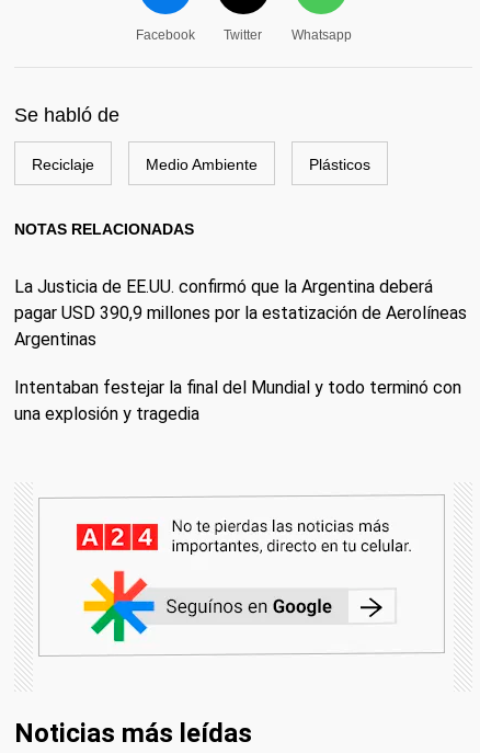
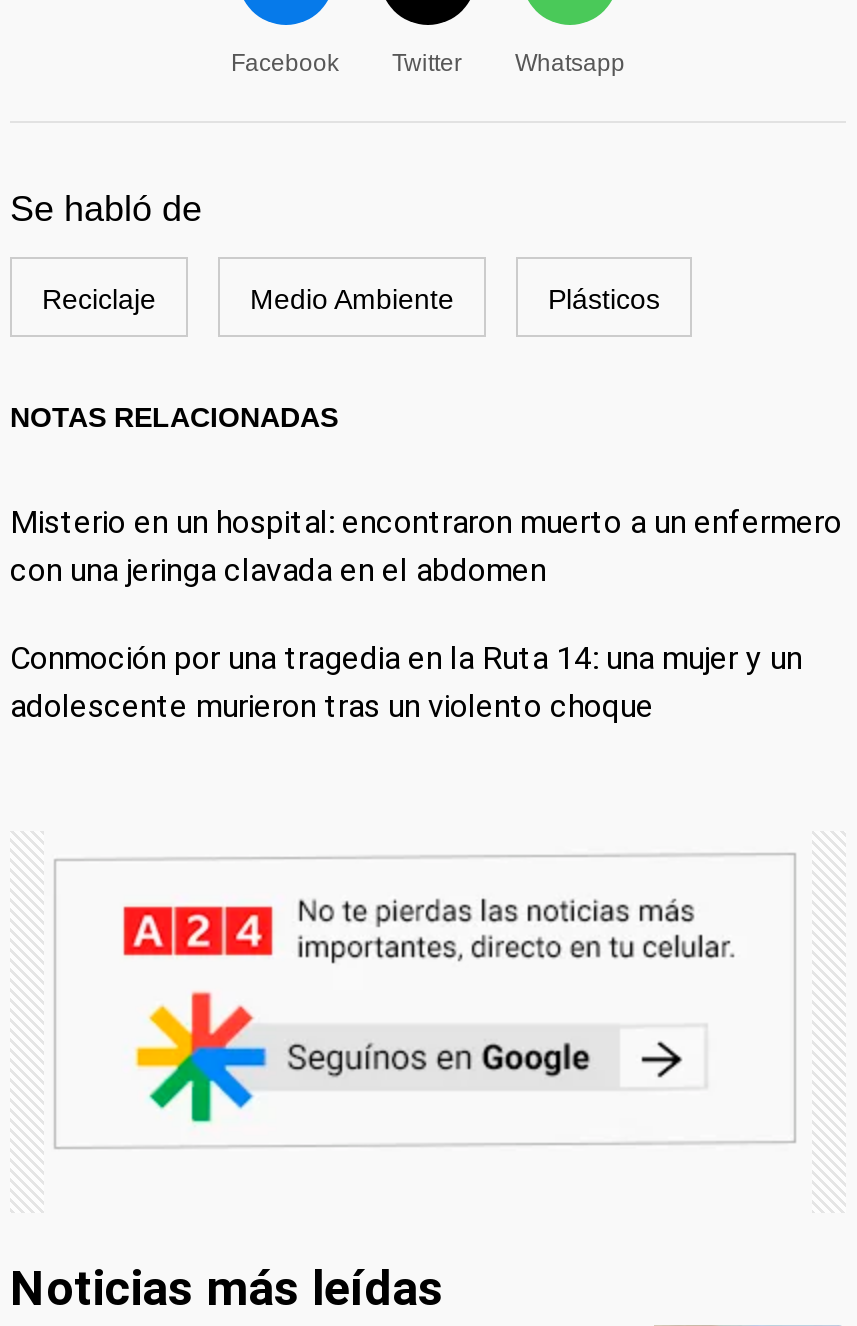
- La Justicia de EE.UU. confirmó que la Argentina deberá
- pagar USD 390,9 millones por la estatización de Aerolíneas
- Argentinas
+ Misterio en un hospital: encontraron muerto a un enfermero
+ con una jeringa clavada en el abdomen

- Intentaban festejar la final del Mundial y todo terminó con
- una explosión y tragedia
+ Conmoción por una tragedia en la Ruta 14: una mujer y un
+ adolescente murieron tras un violento choque
